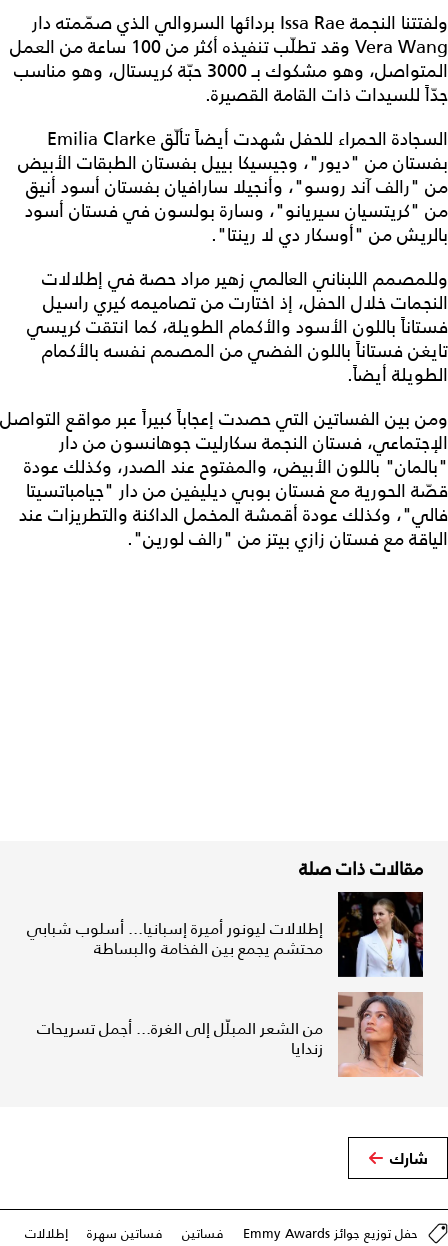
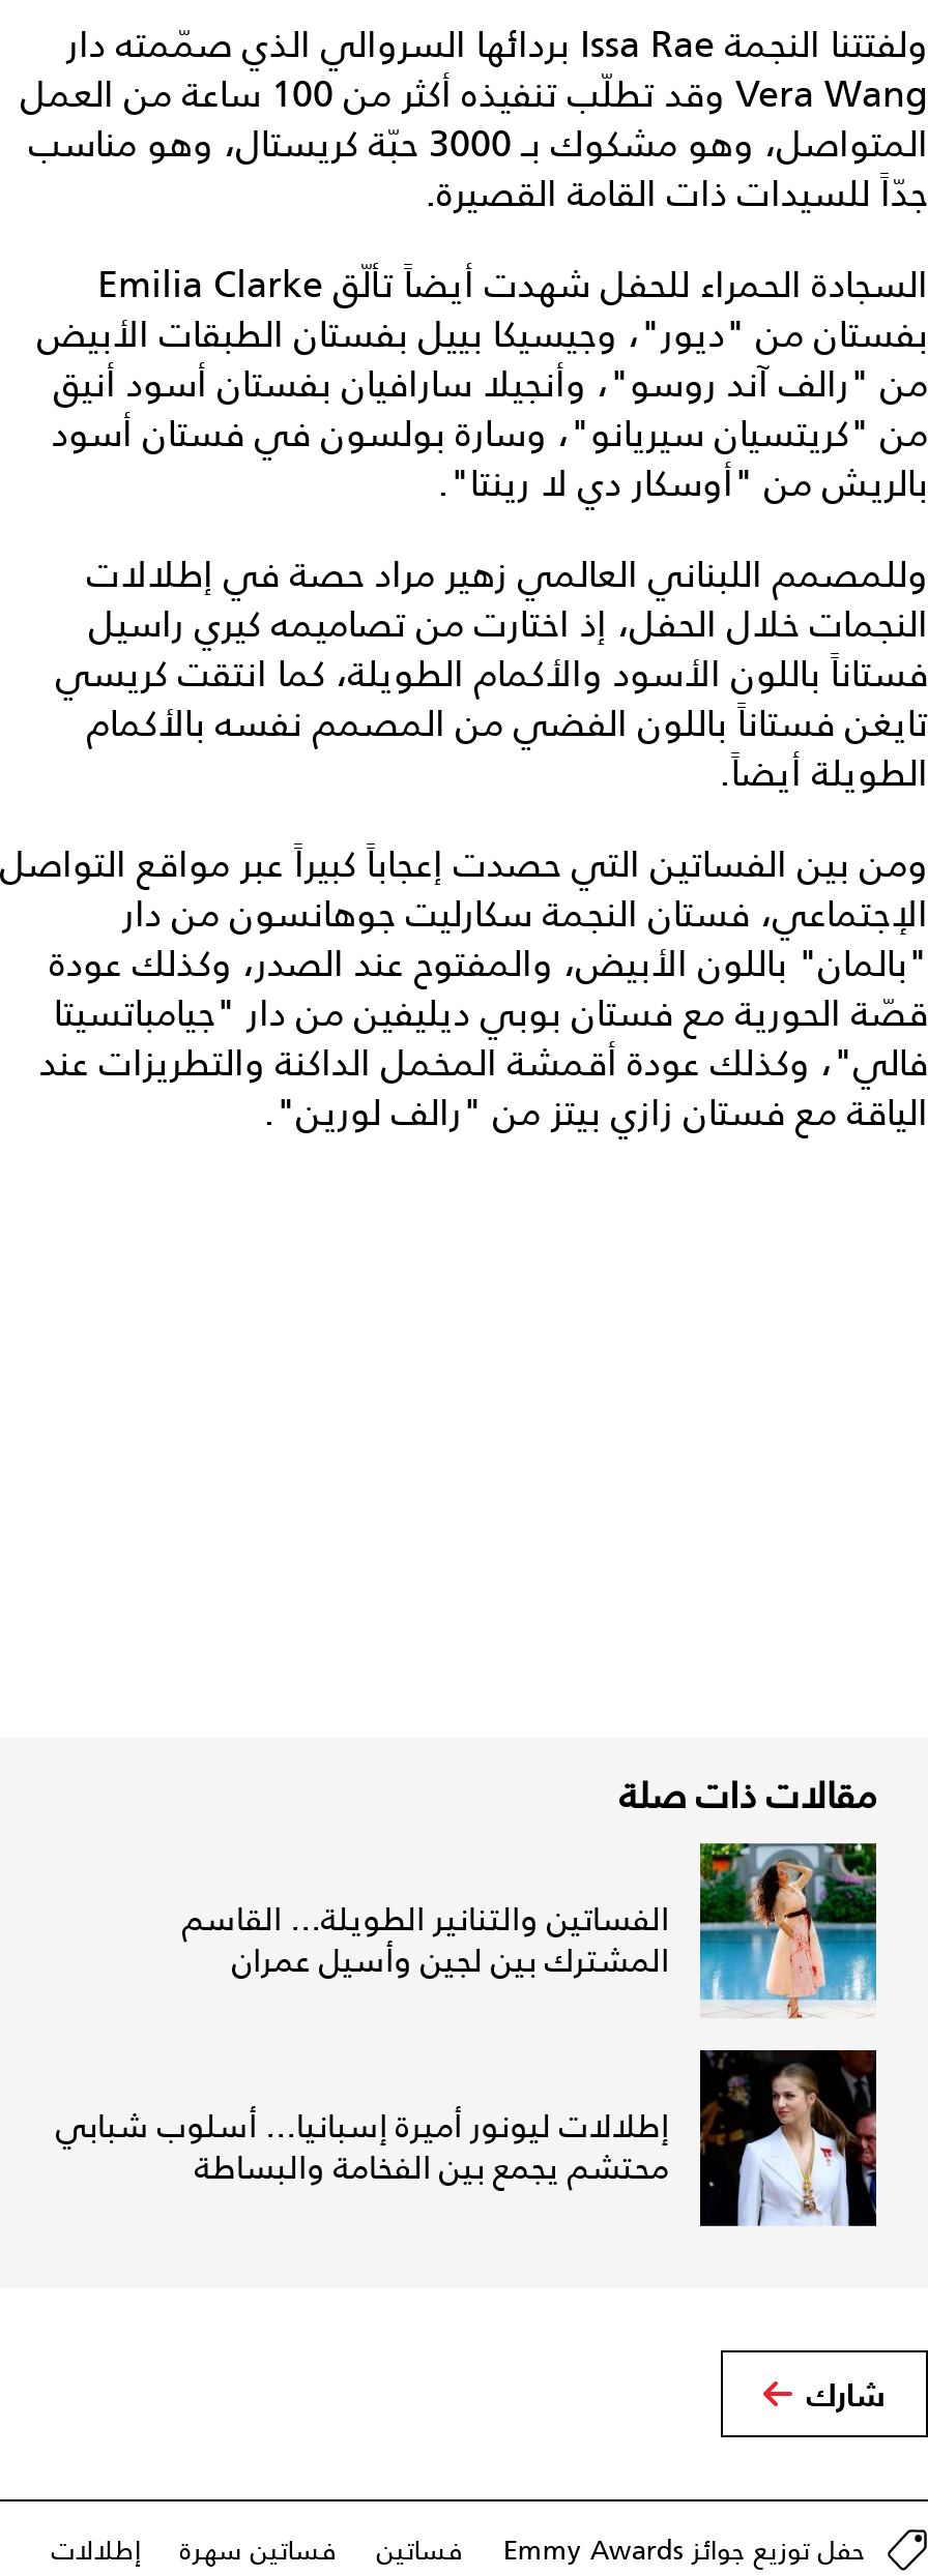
+ [image]
+ الفساتين والتنانير الطويلة... القاسم
+ المشترك بين لجين وأسيل عمران

moved down: [image] | إطلالات ليونور أميرة إسبانيا... أسلوب شبابي | محتشم يجمع بين الفخامة والبساطة

- [image]
- من الشعر المبلّل إلى الغرة... أجمل تسريحات
- زندايا
